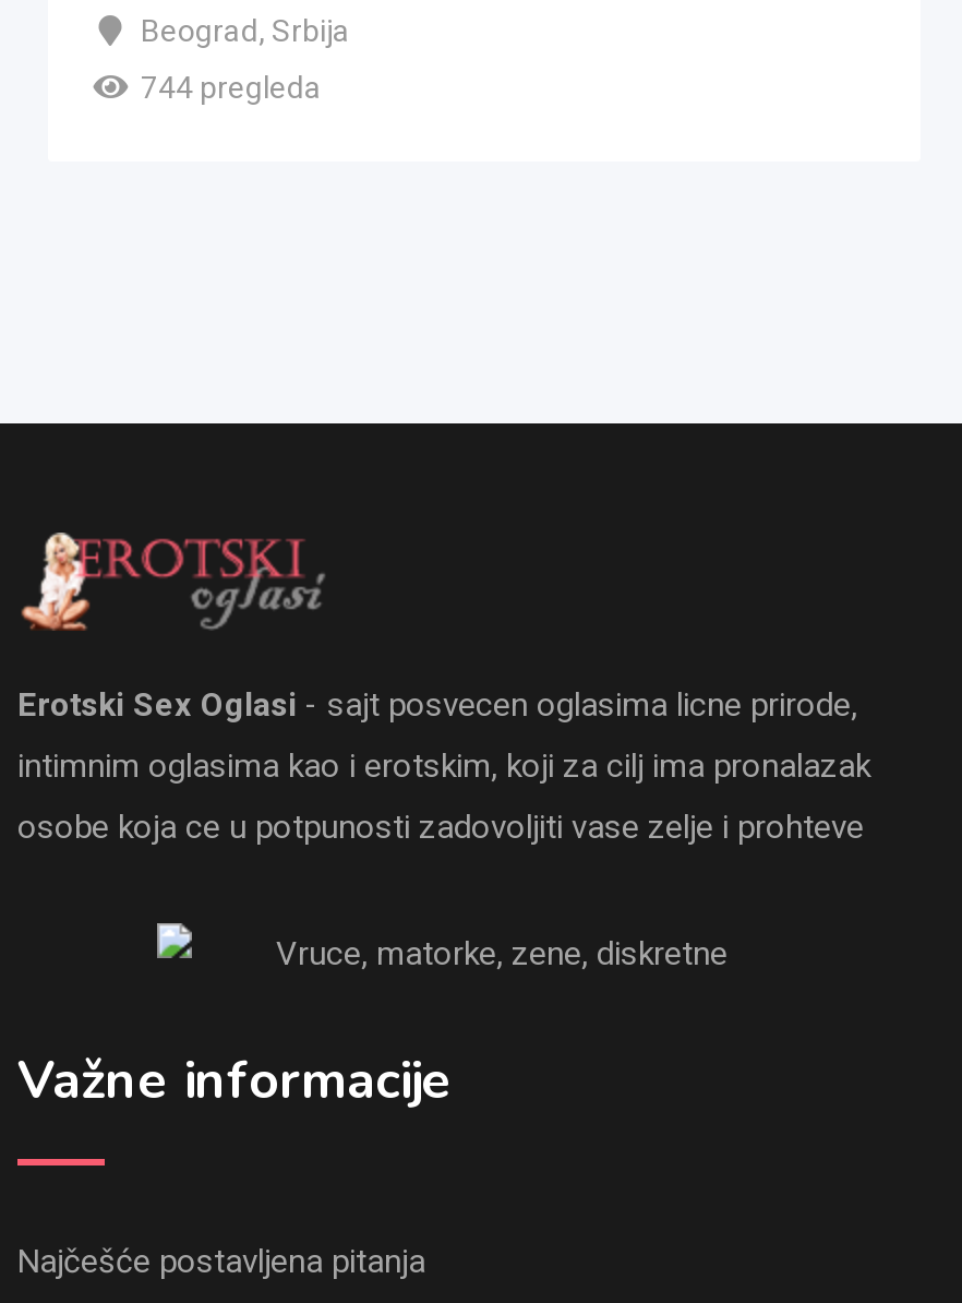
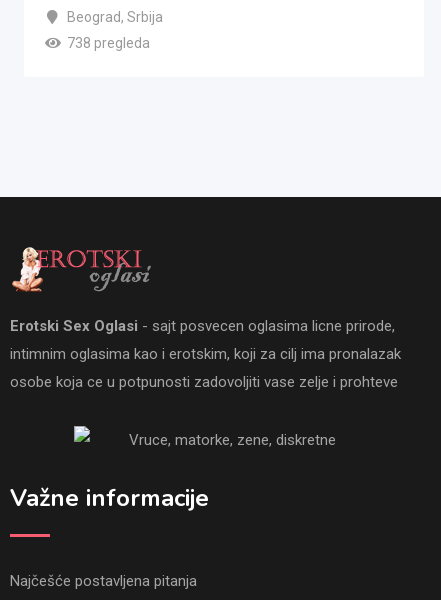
- 744 pregleda
+ 738 pregleda
